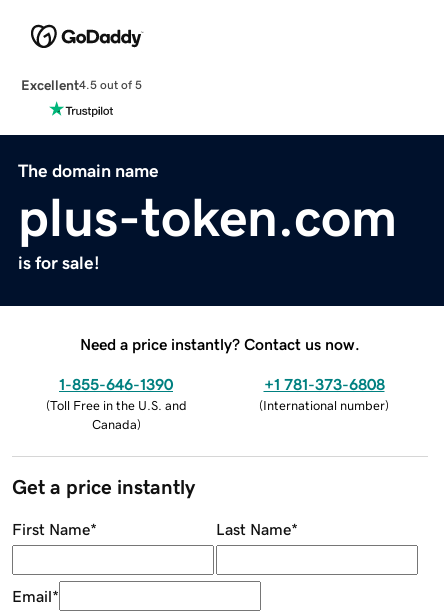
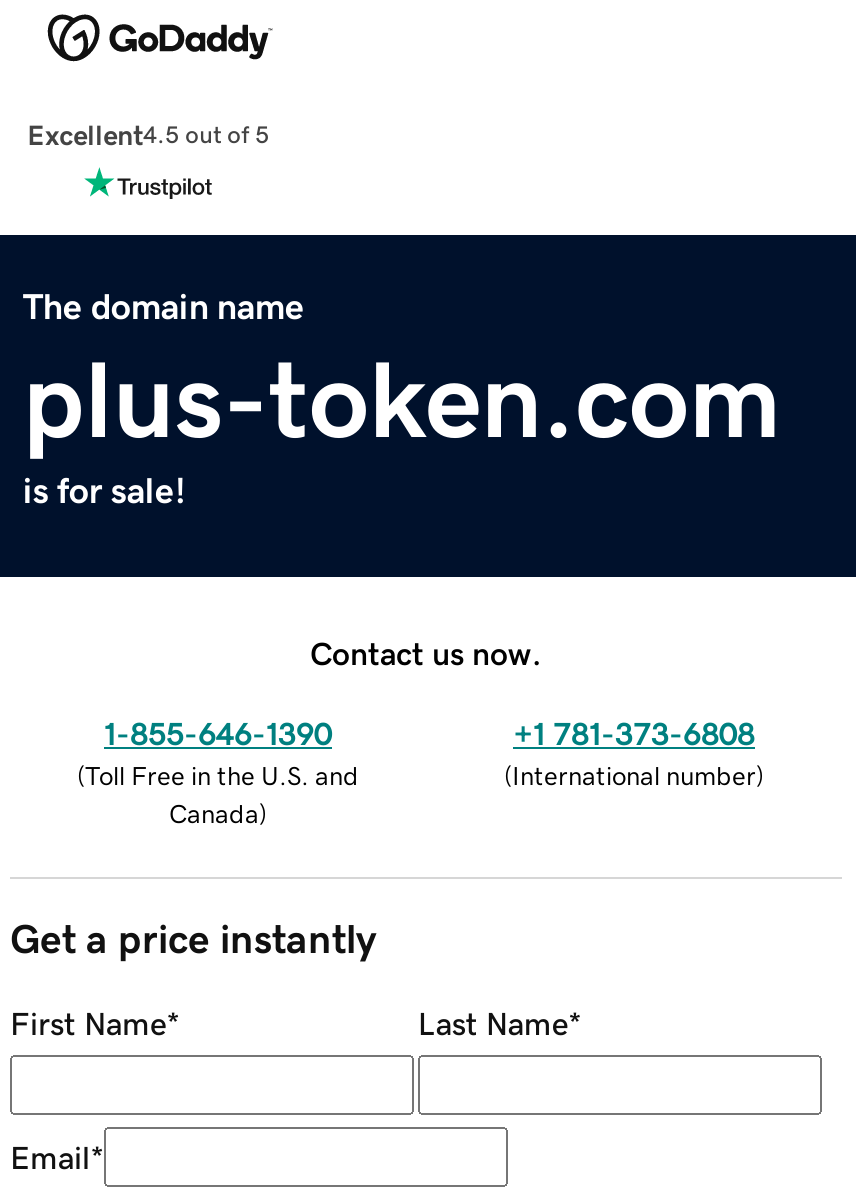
- Need a price instantly? Contact us now.
+ Contact us now.
